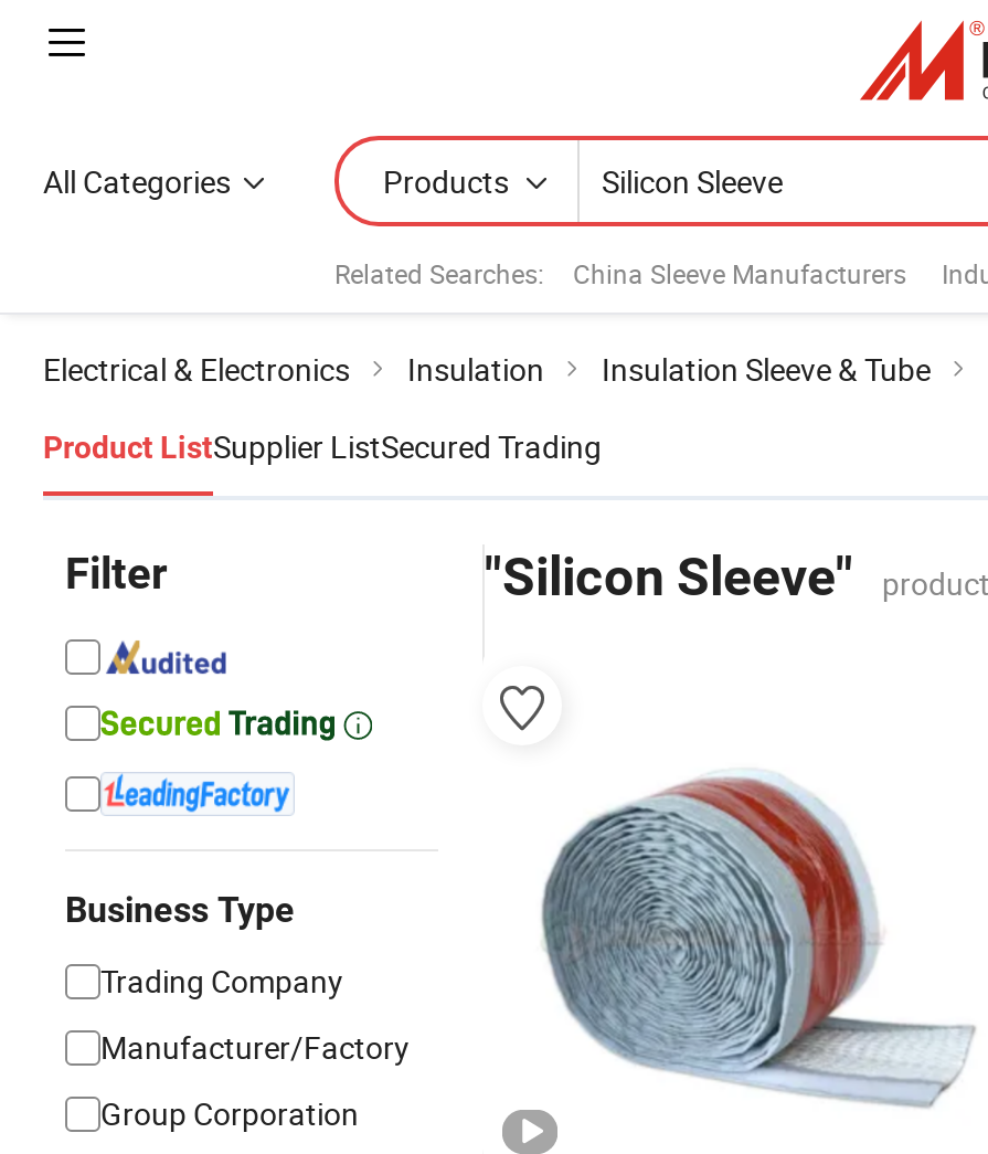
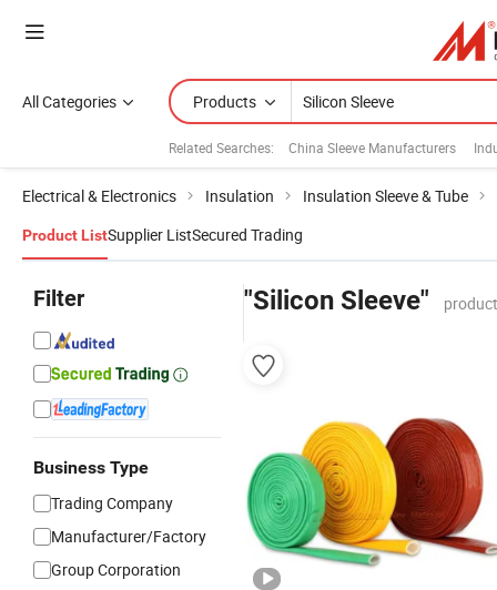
- [image]
+ [image]
